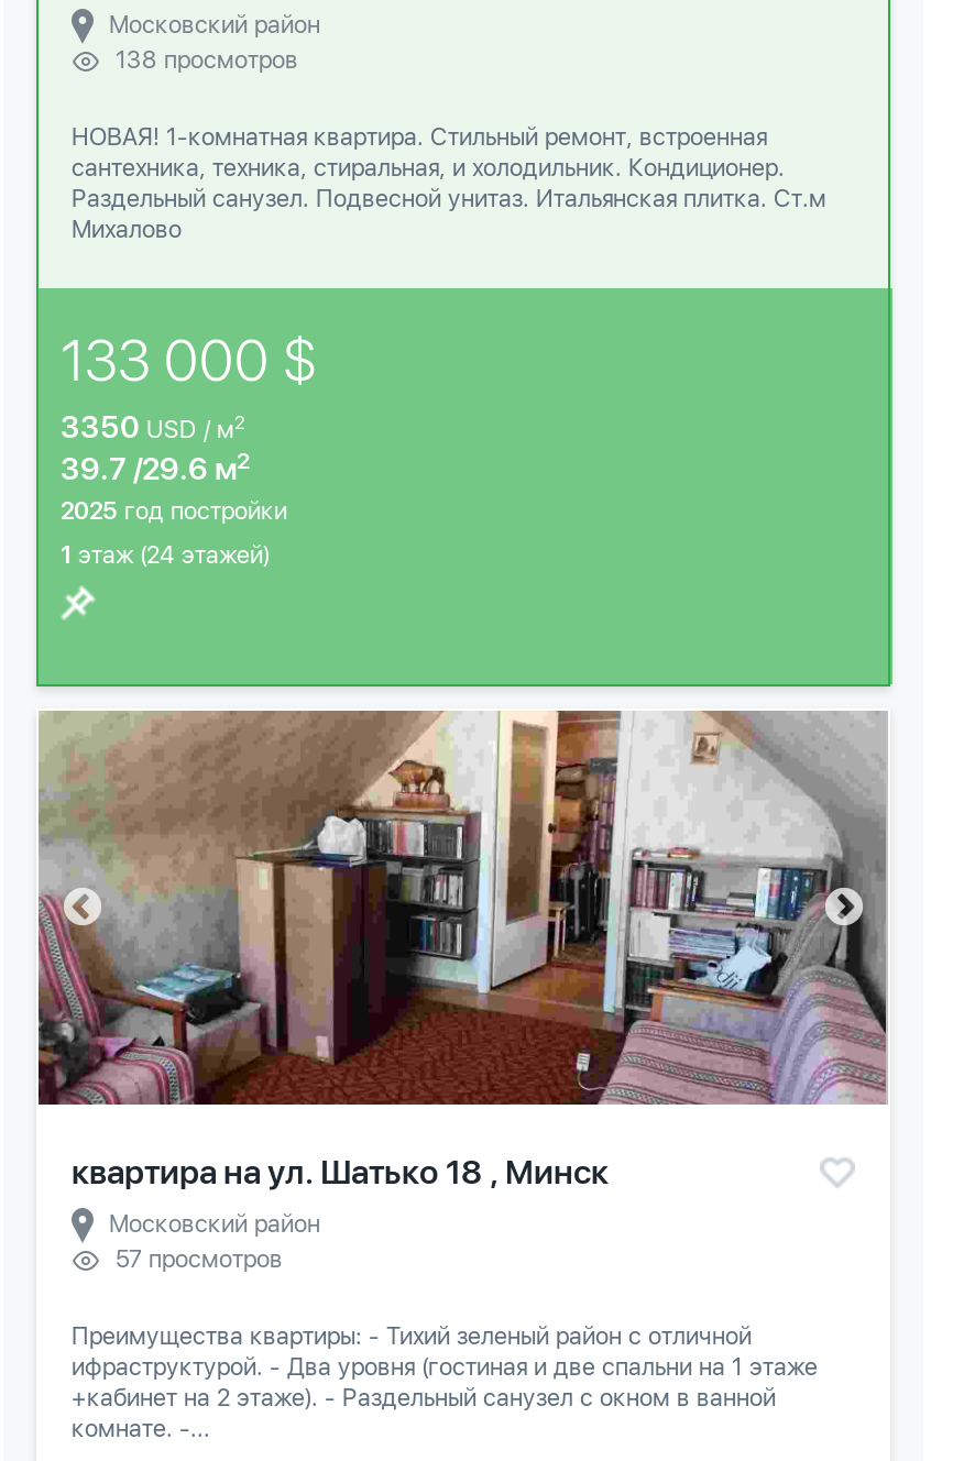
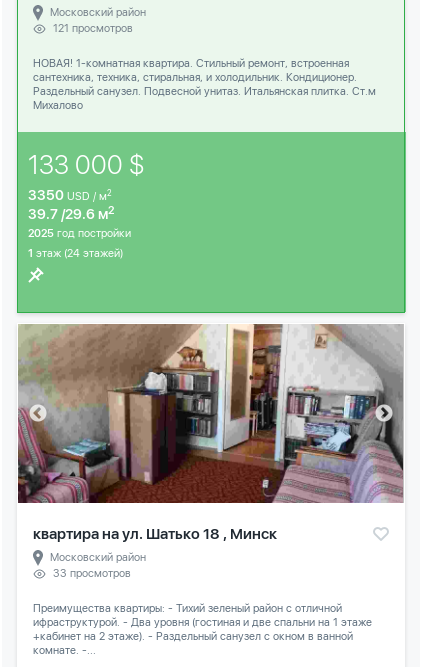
- 138 просмотров
+ 121 просмотров

- 57 просмотров
+ 33 просмотров
